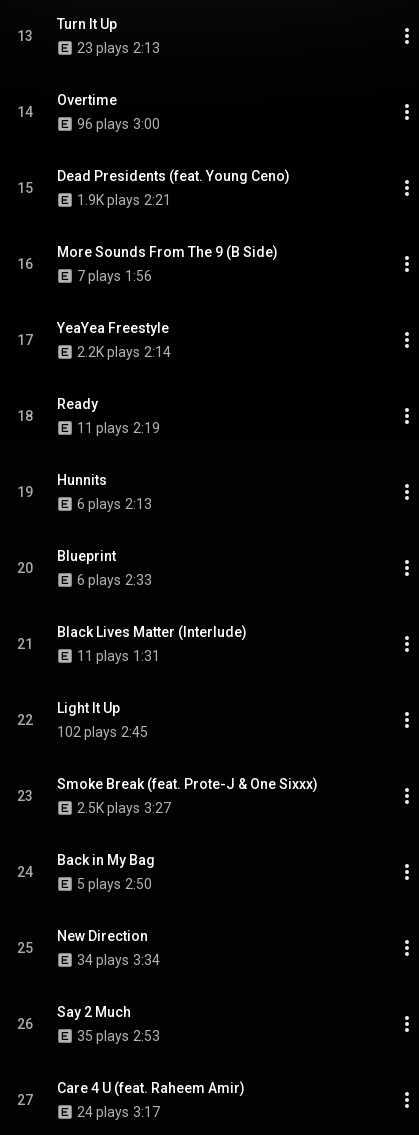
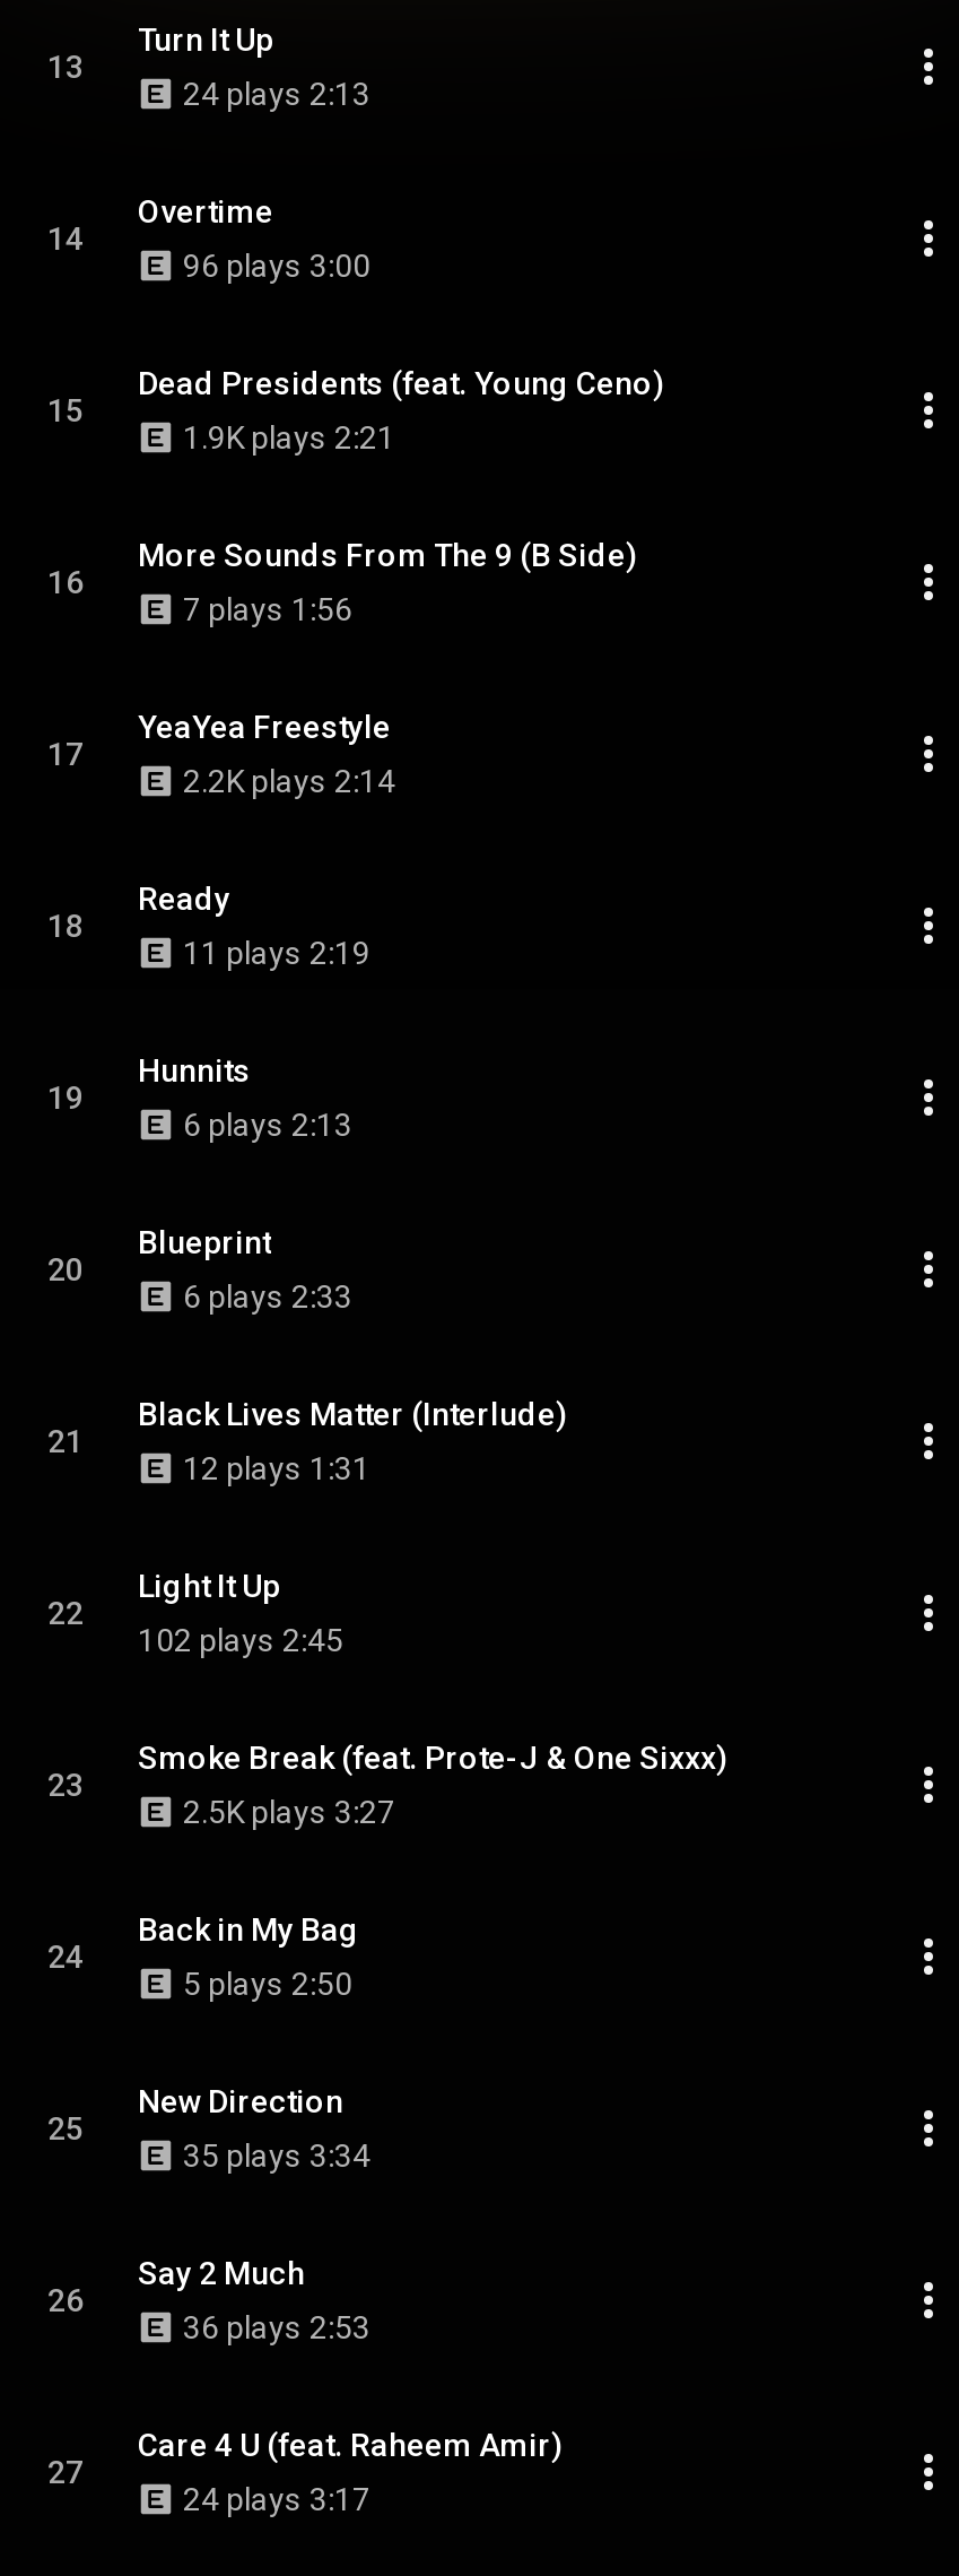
- 23 plays 2:13
+ 24 plays 2:13

- 11 plays 1:31
+ 12 plays 1:31

- 34 plays 3:34
+ 35 plays 3:34

- 35 plays 2:53
+ 36 plays 2:53
